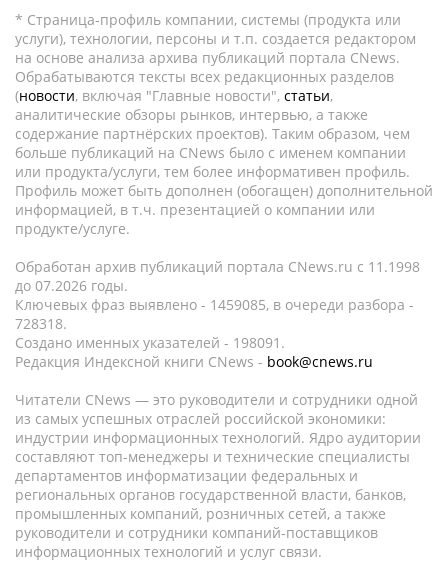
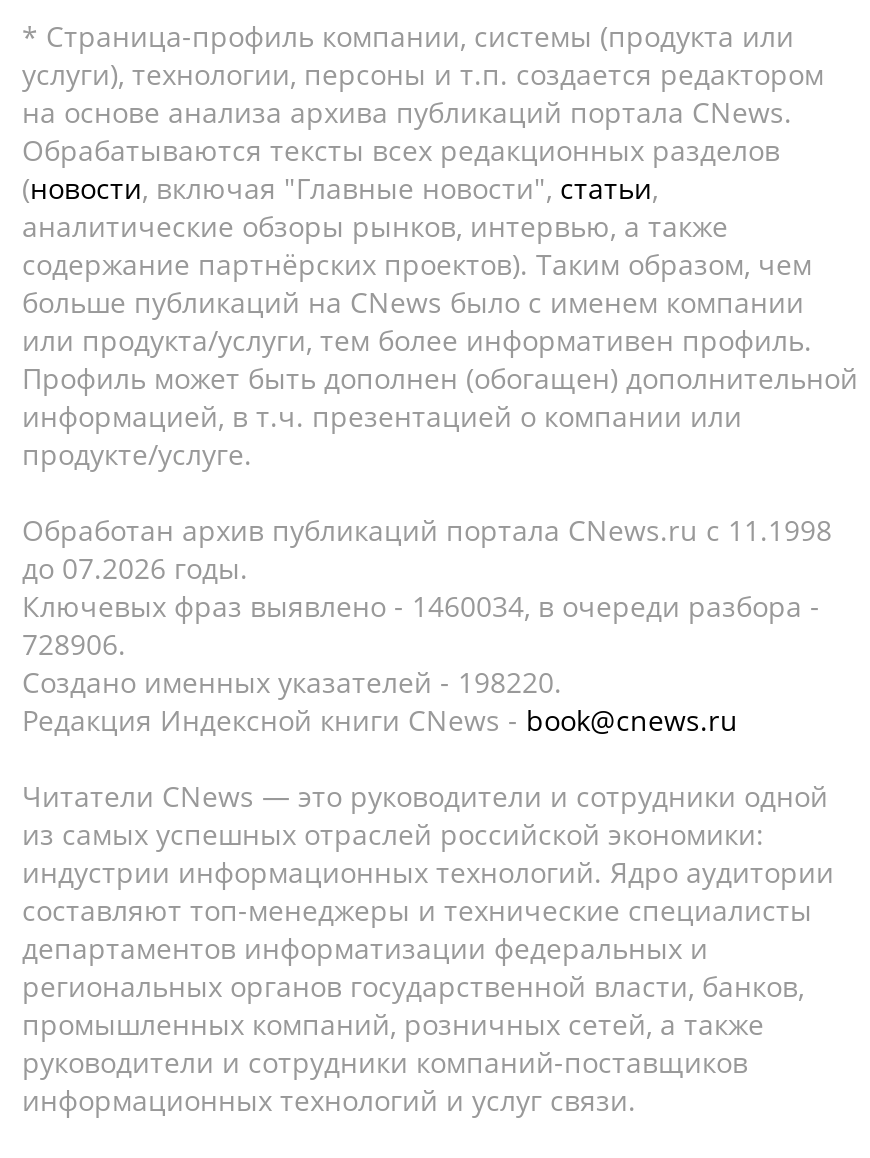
- Ключевых фраз выявлено - 1459085, в очереди разбора -
+ Ключевых фраз выявлено - 1460034, в очереди разбора -

- 728318.
+ 728906.

- Создано именных указателей - 198091.
+ Создано именных указателей - 198220.
